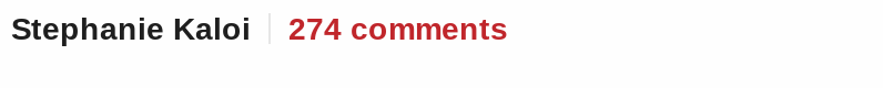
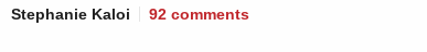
- Stephanie Kaloi 274 comments
+ Stephanie Kaloi 92 comments
